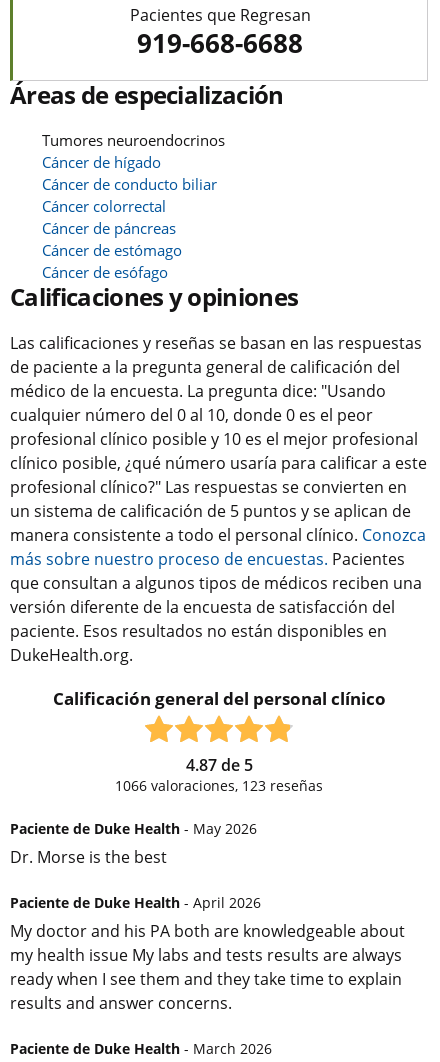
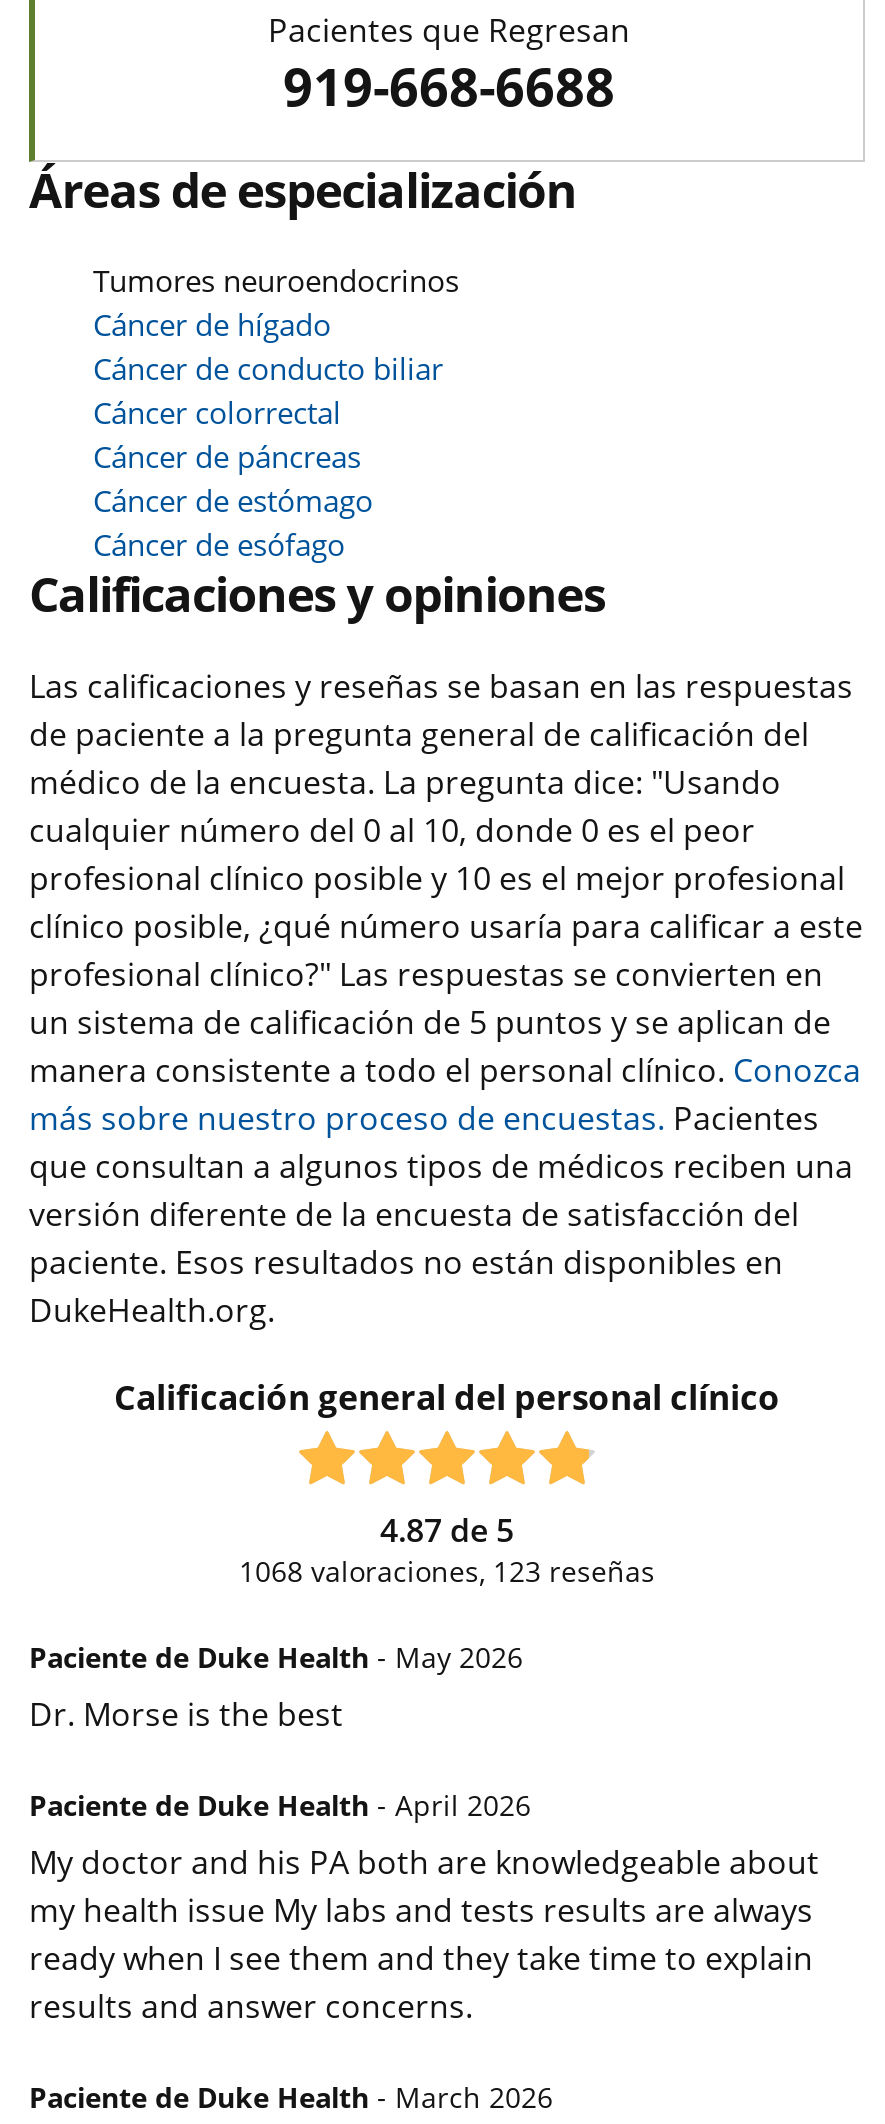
- 1066 valoraciones, 123 reseñas
+ 1068 valoraciones, 123 reseñas
